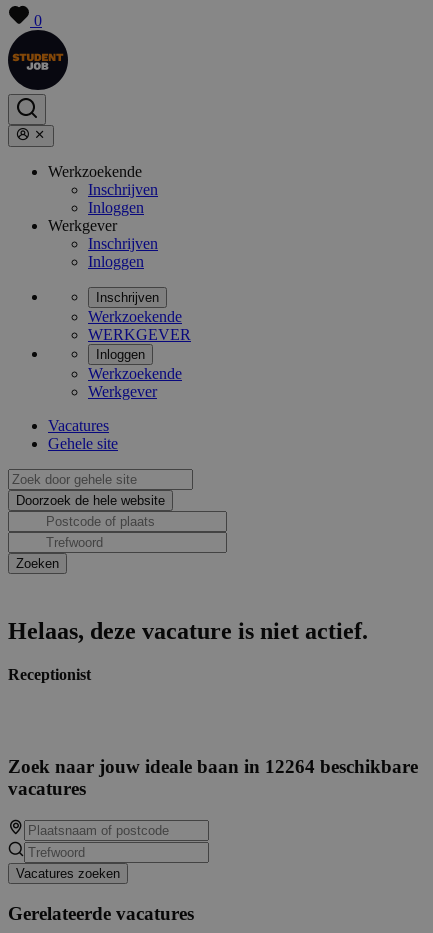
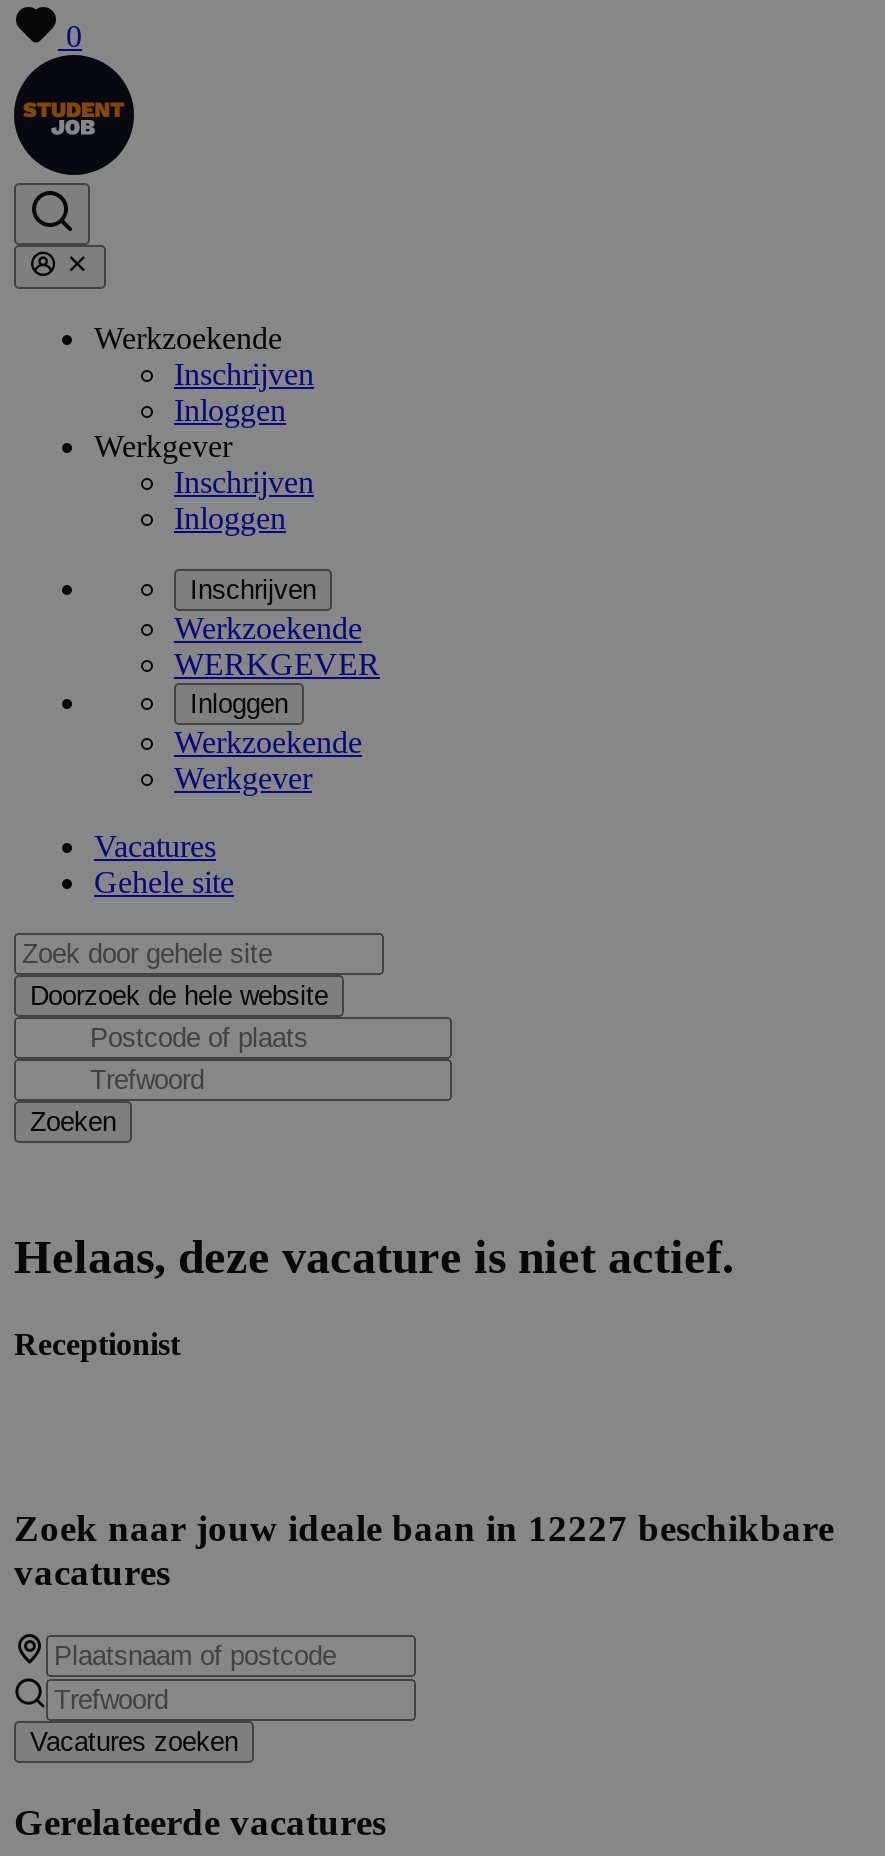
- Zoek naar jouw ideale baan in 12264 beschikbare
+ Zoek naar jouw ideale baan in 12227 beschikbare
